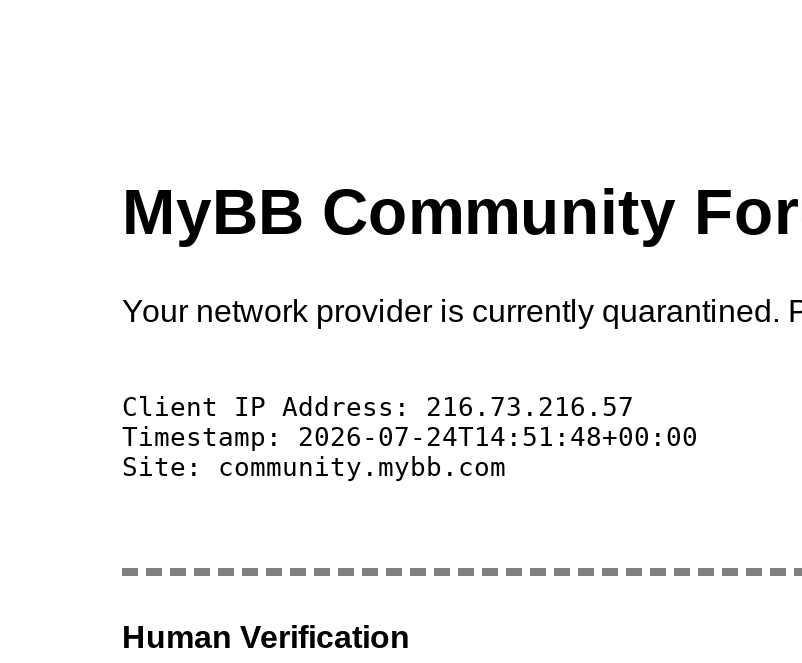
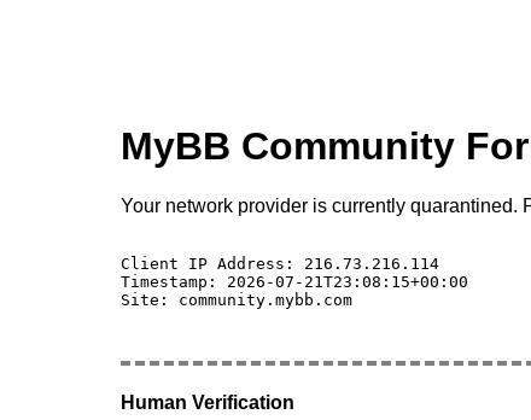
- Client IP Address: 216.73.216.57
+ Client IP Address: 216.73.216.114

- Timestamp: 2026-07-24T14:51:48+00:00
+ Timestamp: 2026-07-21T23:08:15+00:00
